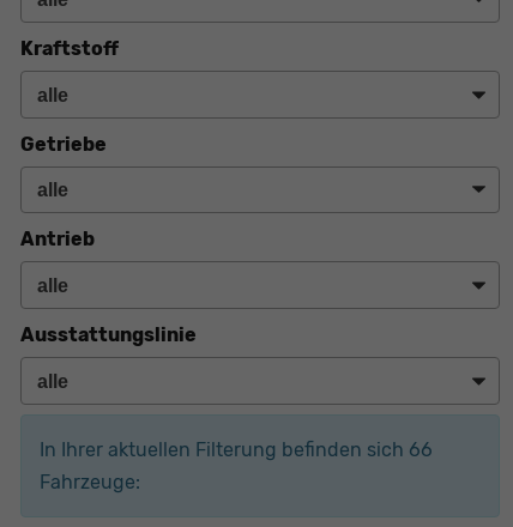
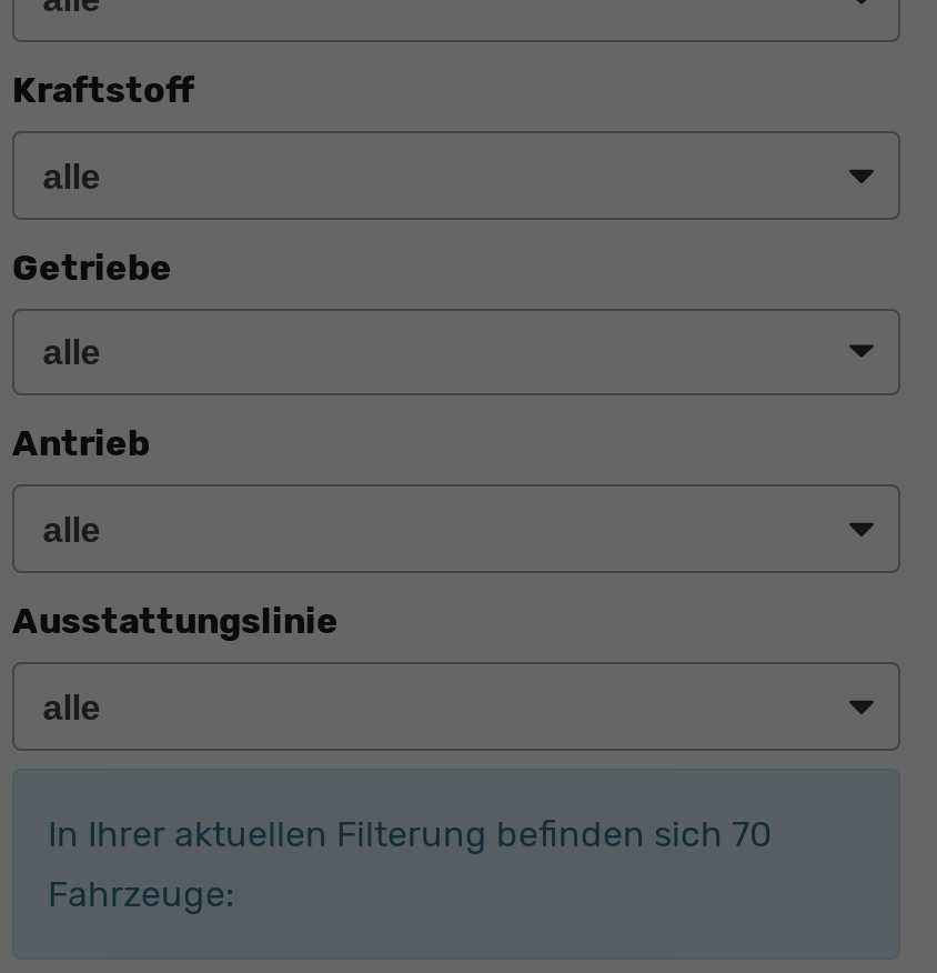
- In Ihrer aktuellen Filterung befinden sich 66
+ In Ihrer aktuellen Filterung befinden sich 70
